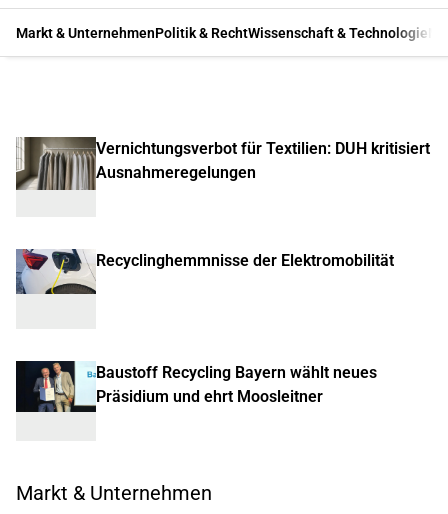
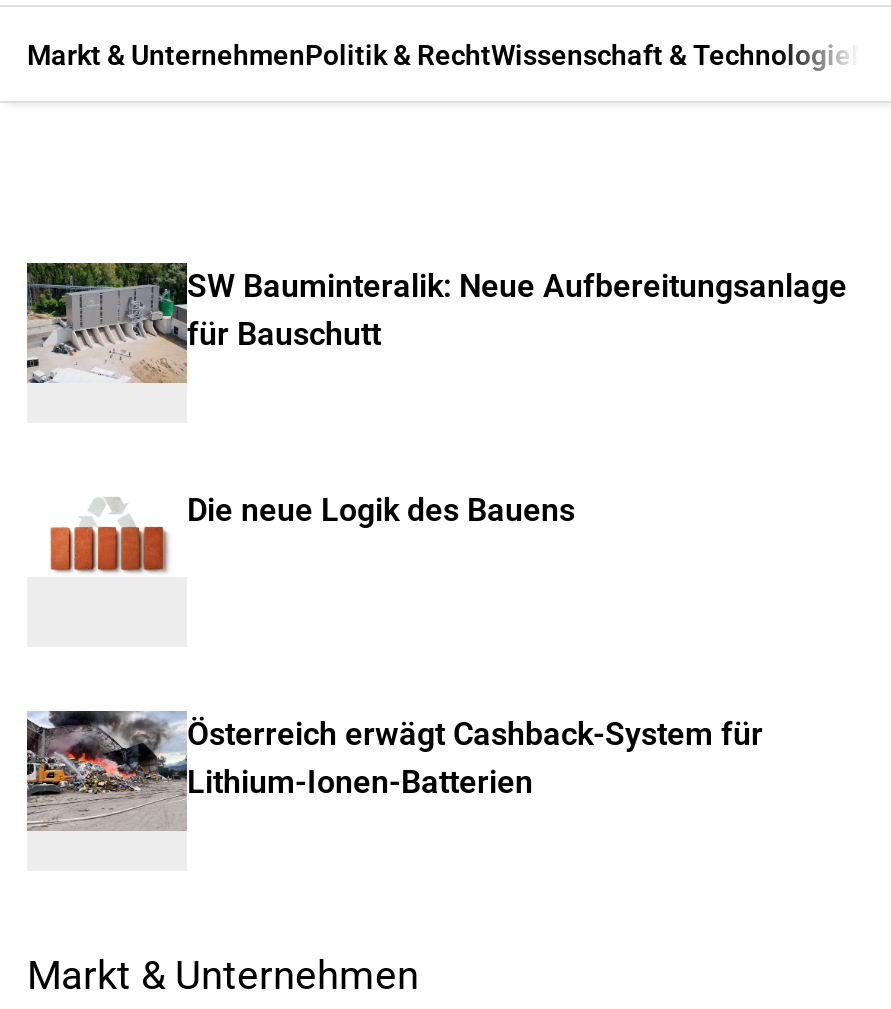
- [image]
- Vernichtungsverbot für Textilien: DUH kritisiert
- Ausnahmeregelungen
+ [image]
+ SW Bauminteralik: Neue Aufbereitungsanlage
+ für Bauschutt

- [image]
- Recyclinghemmnisse der Elektromobilität
+ [image]
+ Die neue Logik des Bauens

- [image]
- Baustoff Recycling Bayern wählt neues
- Präsidium und ehrt Moosleitner
+ [image]
+ Österreich erwägt Cashback-System für
+ Lithium-Ionen-Batterien
